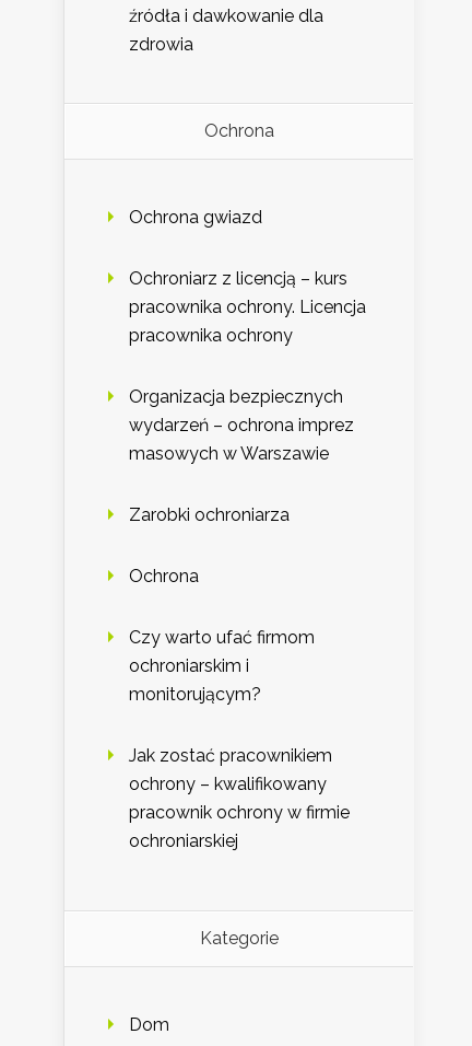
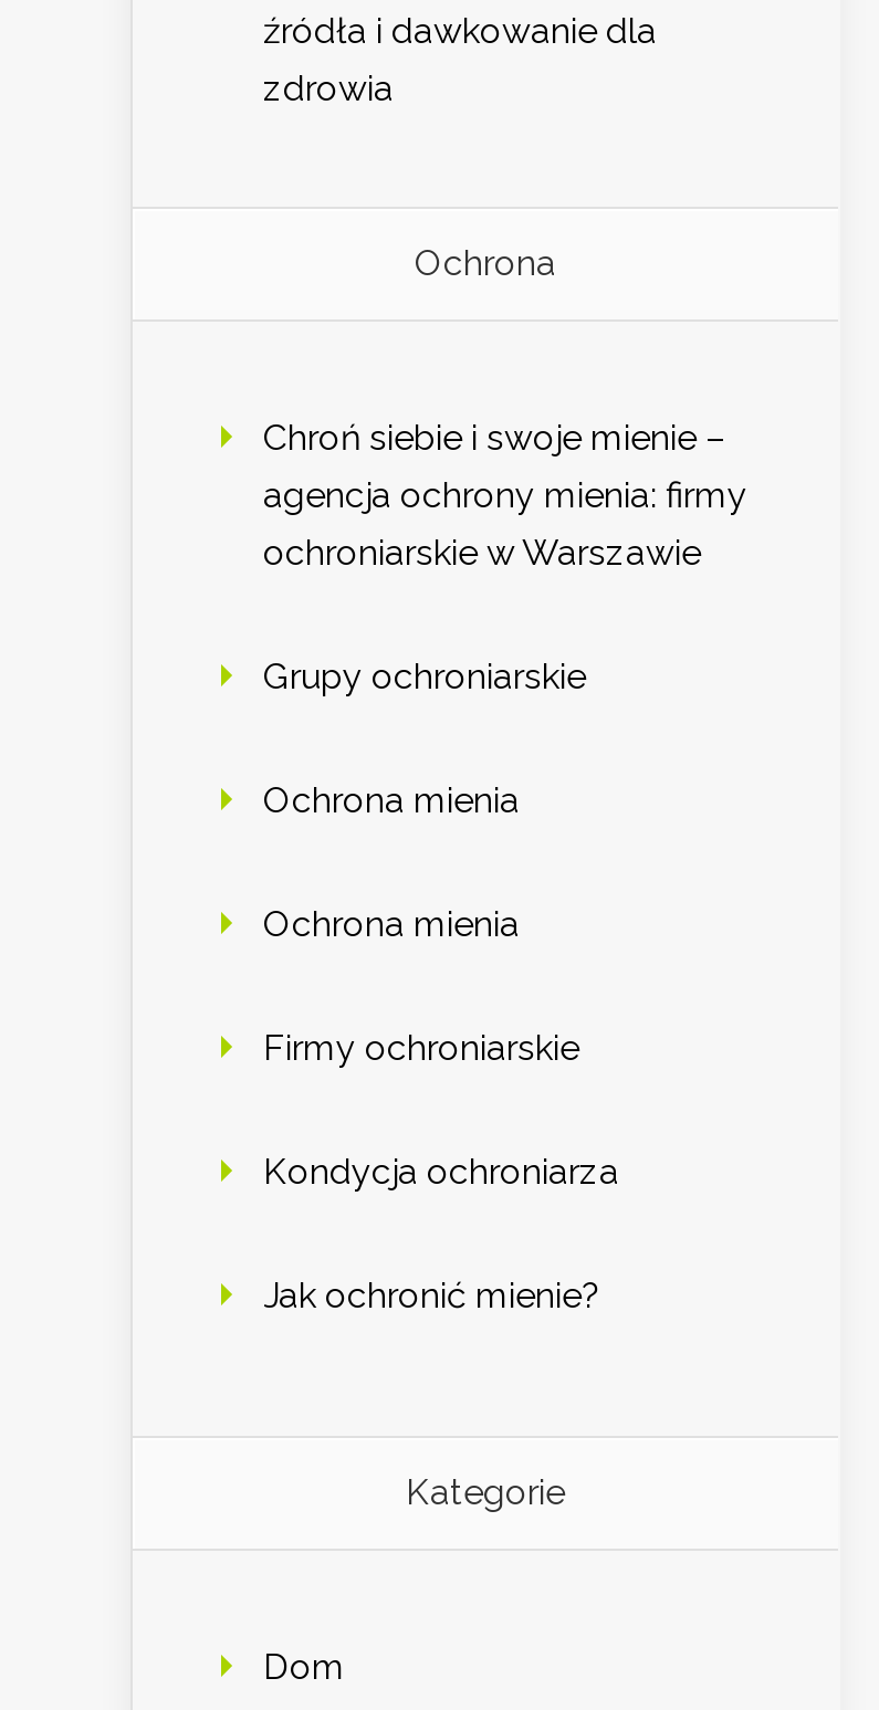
- Ochrona gwiazd
+ Chroń siebie i swoje mienie –
+ agencja ochrony mienia: firmy
+ ochroniarskie w Warszawie

- Ochroniarz z licencją – kurs
- pracownika ochrony. Licencja
- pracownika ochrony
+ Grupy ochroniarskie

- Organizacja bezpiecznych
- wydarzeń – ochrona imprez
- masowych w Warszawie
+ Ochrona mienia

- Zarobki ochroniarza
+ Ochrona mienia

- Ochrona
+ Firmy ochroniarskie

- Czy warto ufać firmom
- ochroniarskim i
- monitorującym?
+ Kondycja ochroniarza

- Jak zostać pracownikiem
- ochrony – kwalifikowany
- pracownik ochrony w firmie
- ochroniarskiej
+ Jak ochronić mienie?
